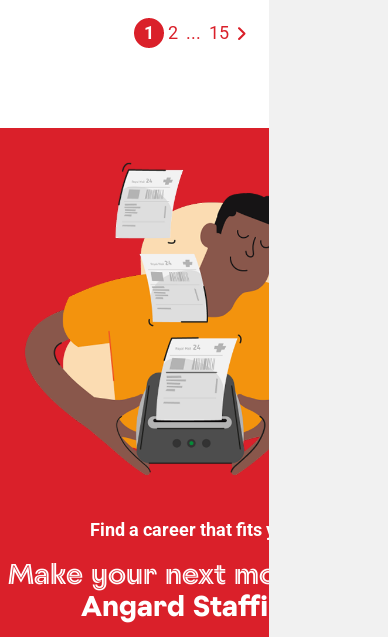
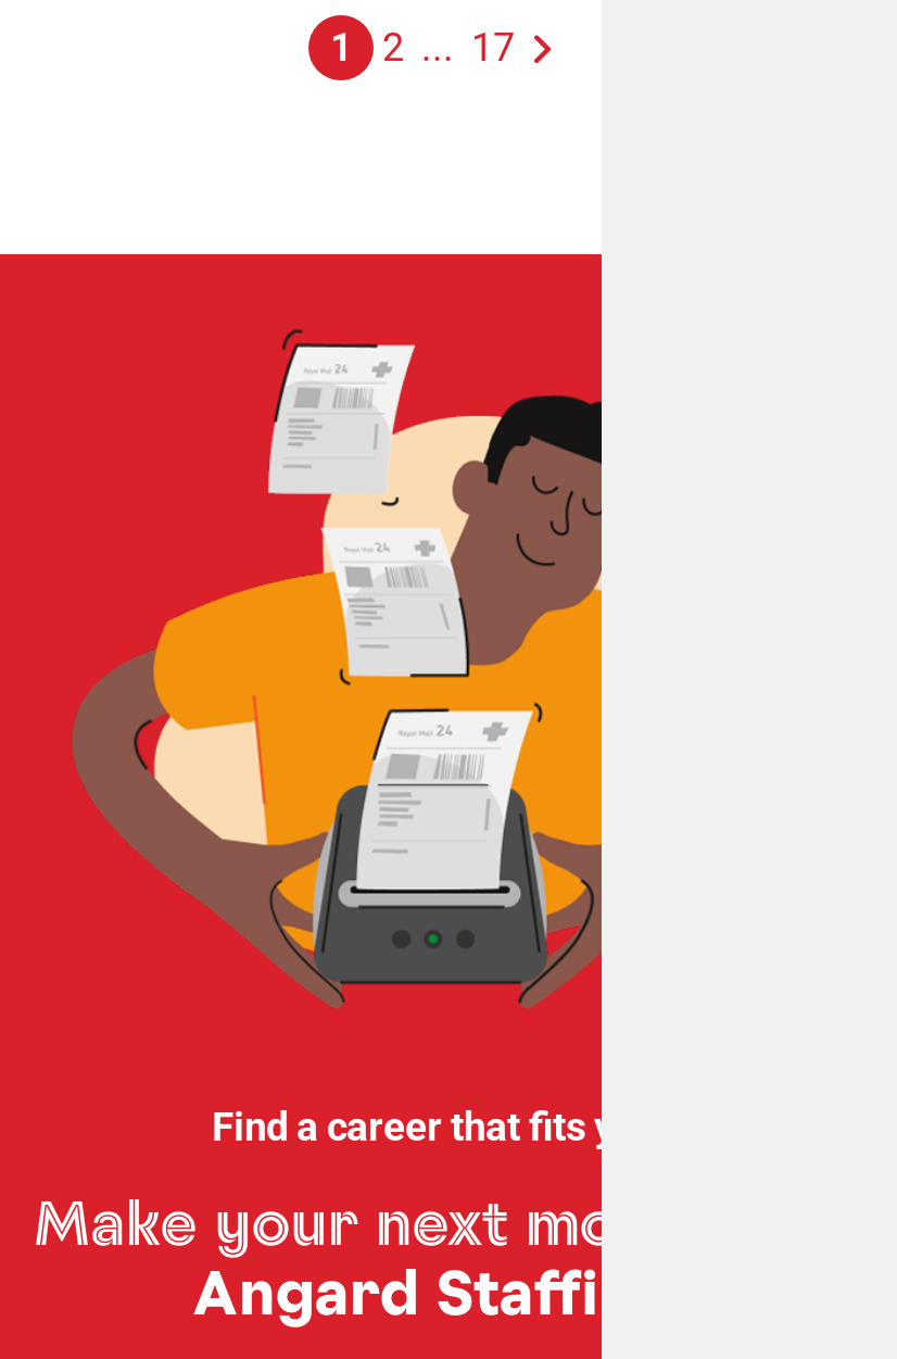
- 1 2 ... 15
+ 1 2 ... 17
